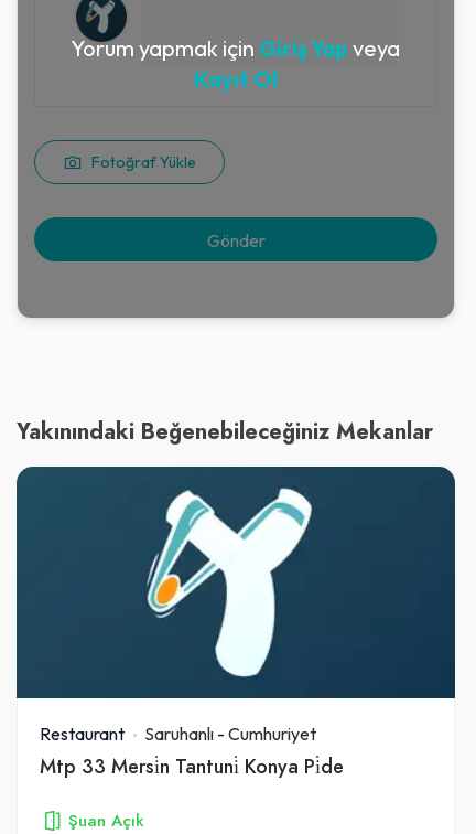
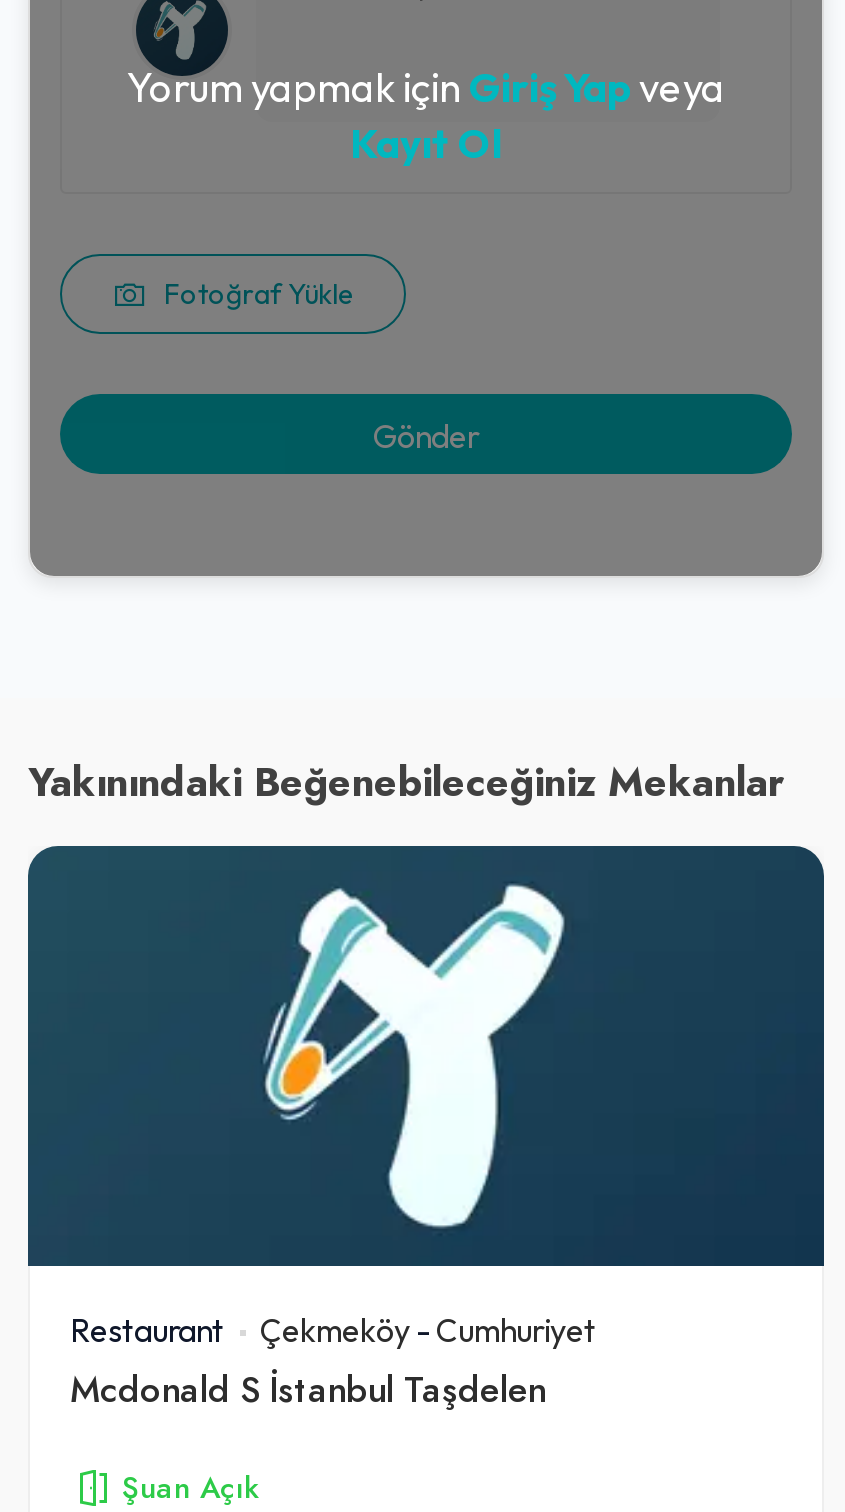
- Saruhanlı - Cumhuriyet
- Mtp 33 Mersi̇n Tantuni̇ Konya Pi̇de
+ Çekmeköy - Cumhuriyet
+ Mcdonald S İstanbul Taşdelen
